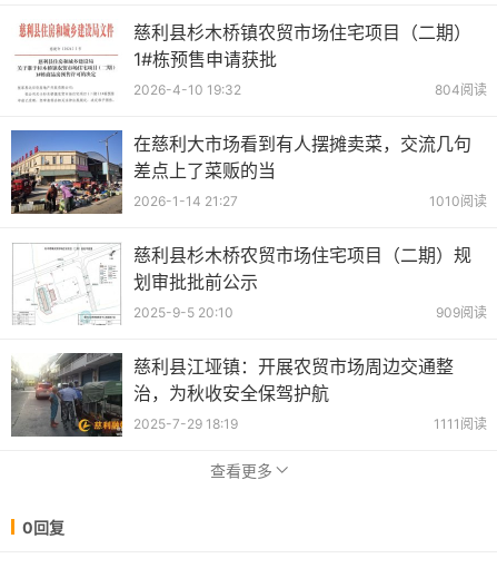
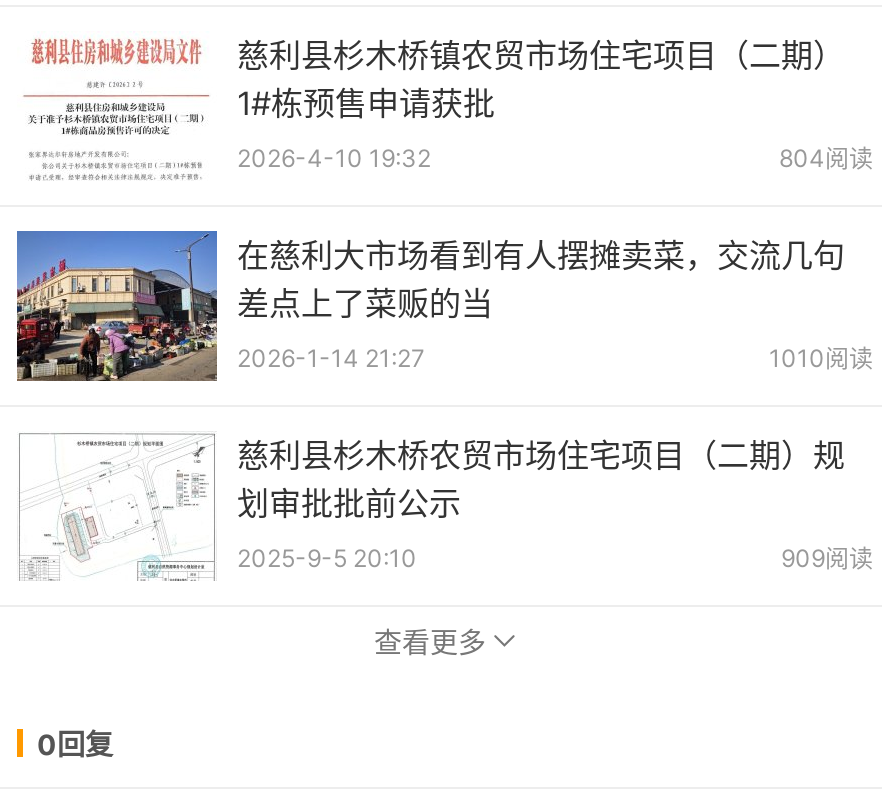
- [image]
- 慈利县江垭镇：开展农贸市场周边交通整
- 治，为秋收安全保驾护航
- 2025-7-29 18:19
- 1111阅读
